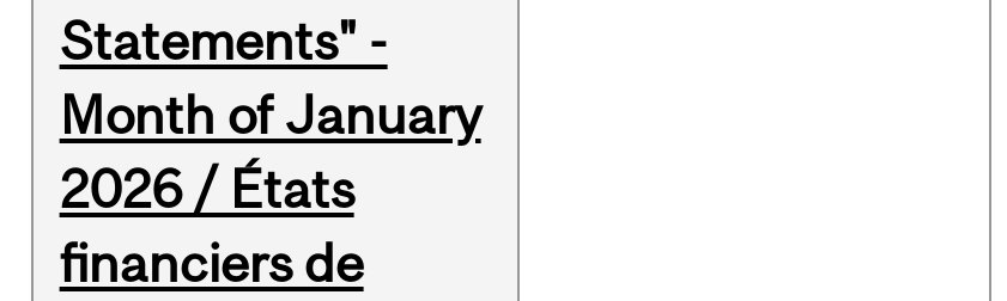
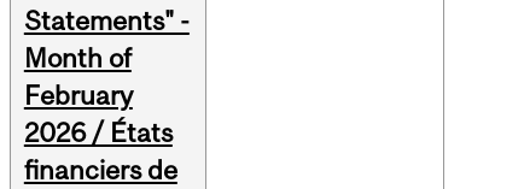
- Month of January
+ Month of
+ February
